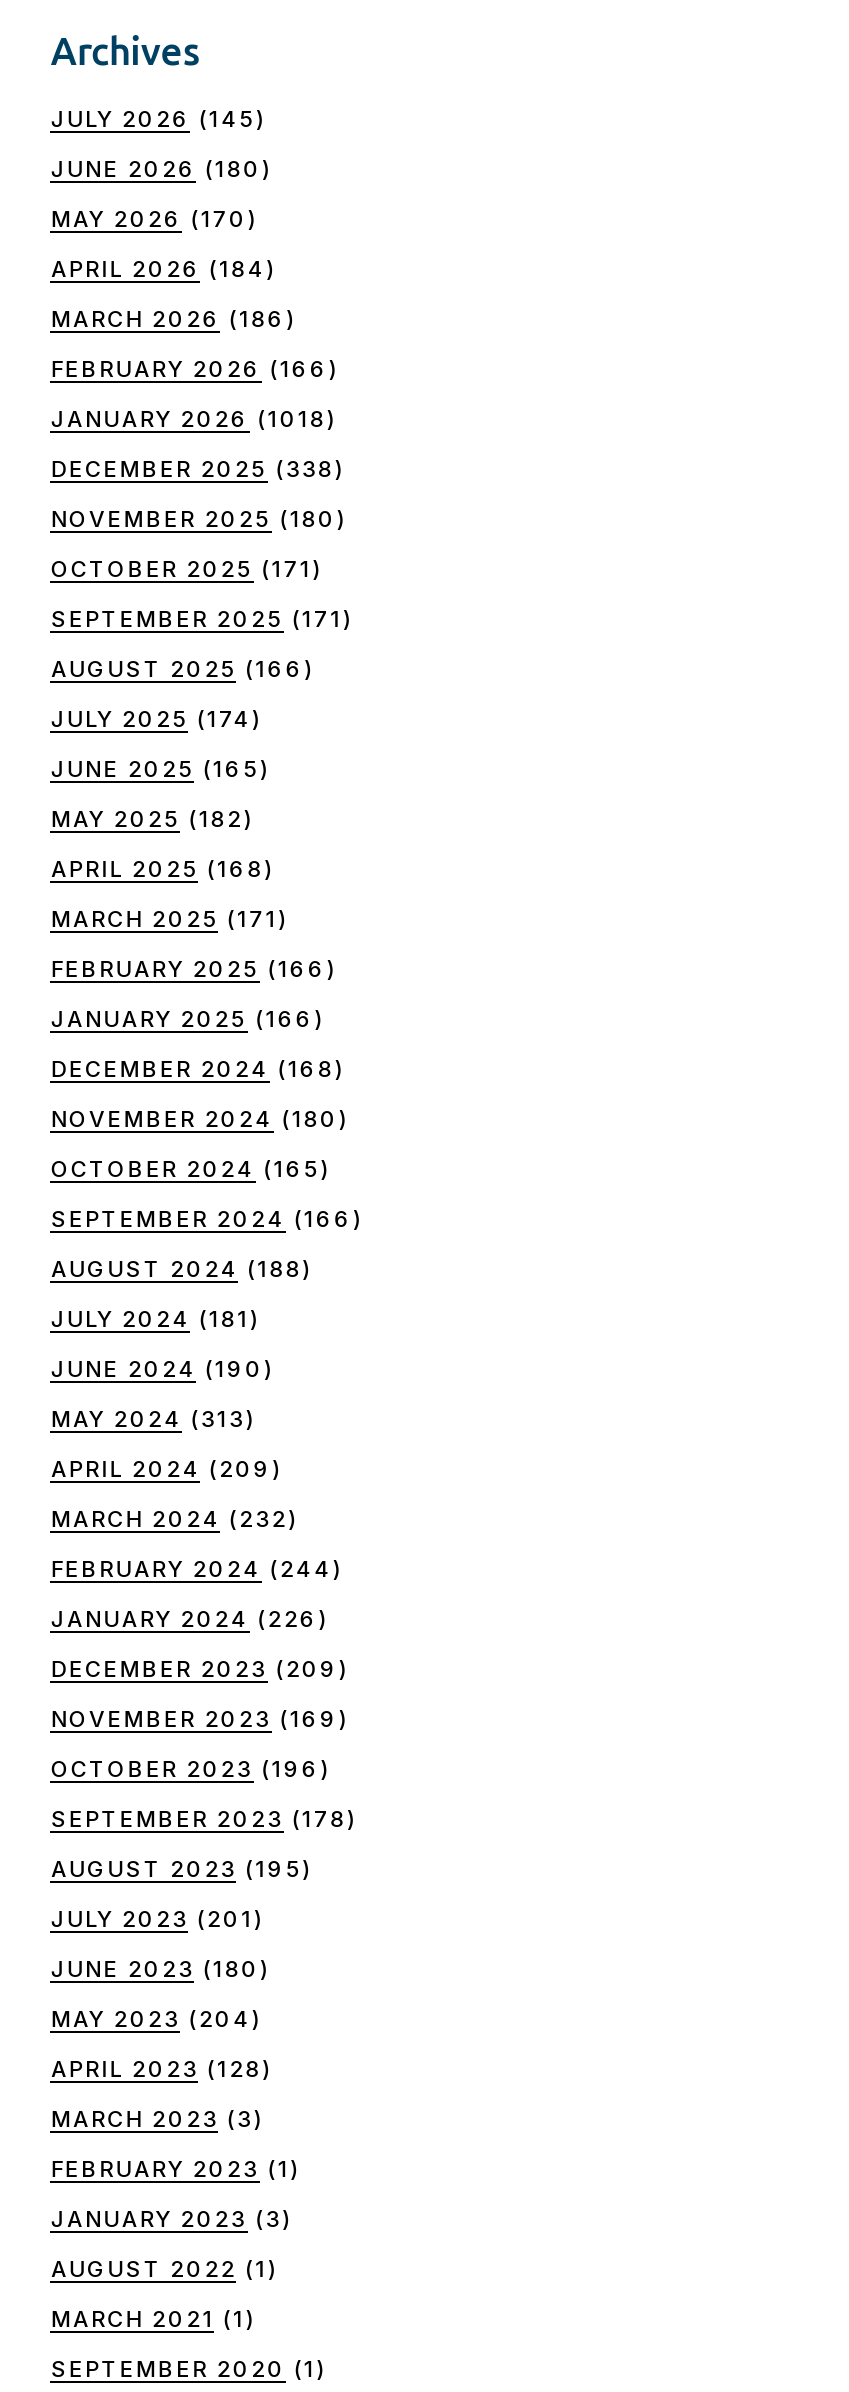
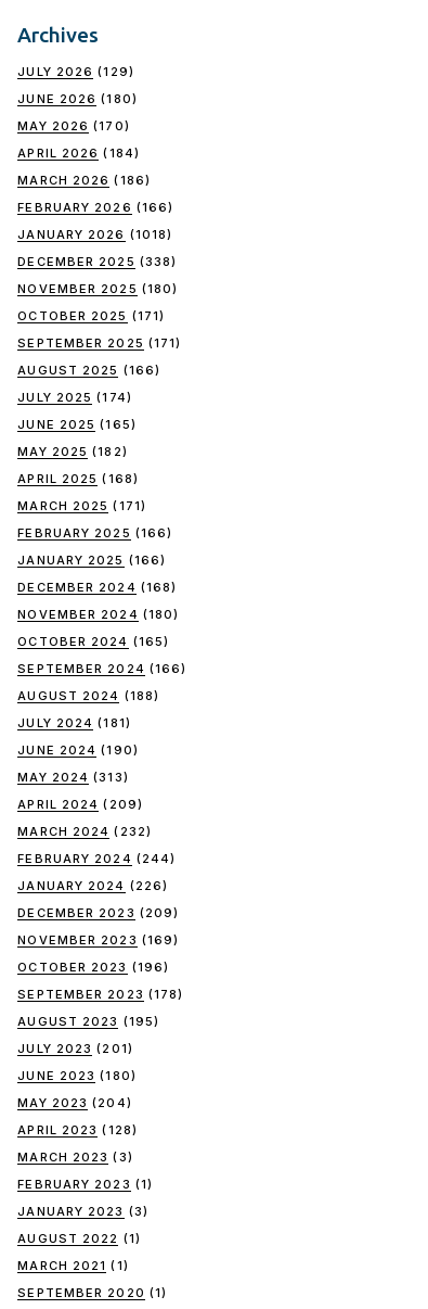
- JULY 2026 (145)
+ JULY 2026 (129)
